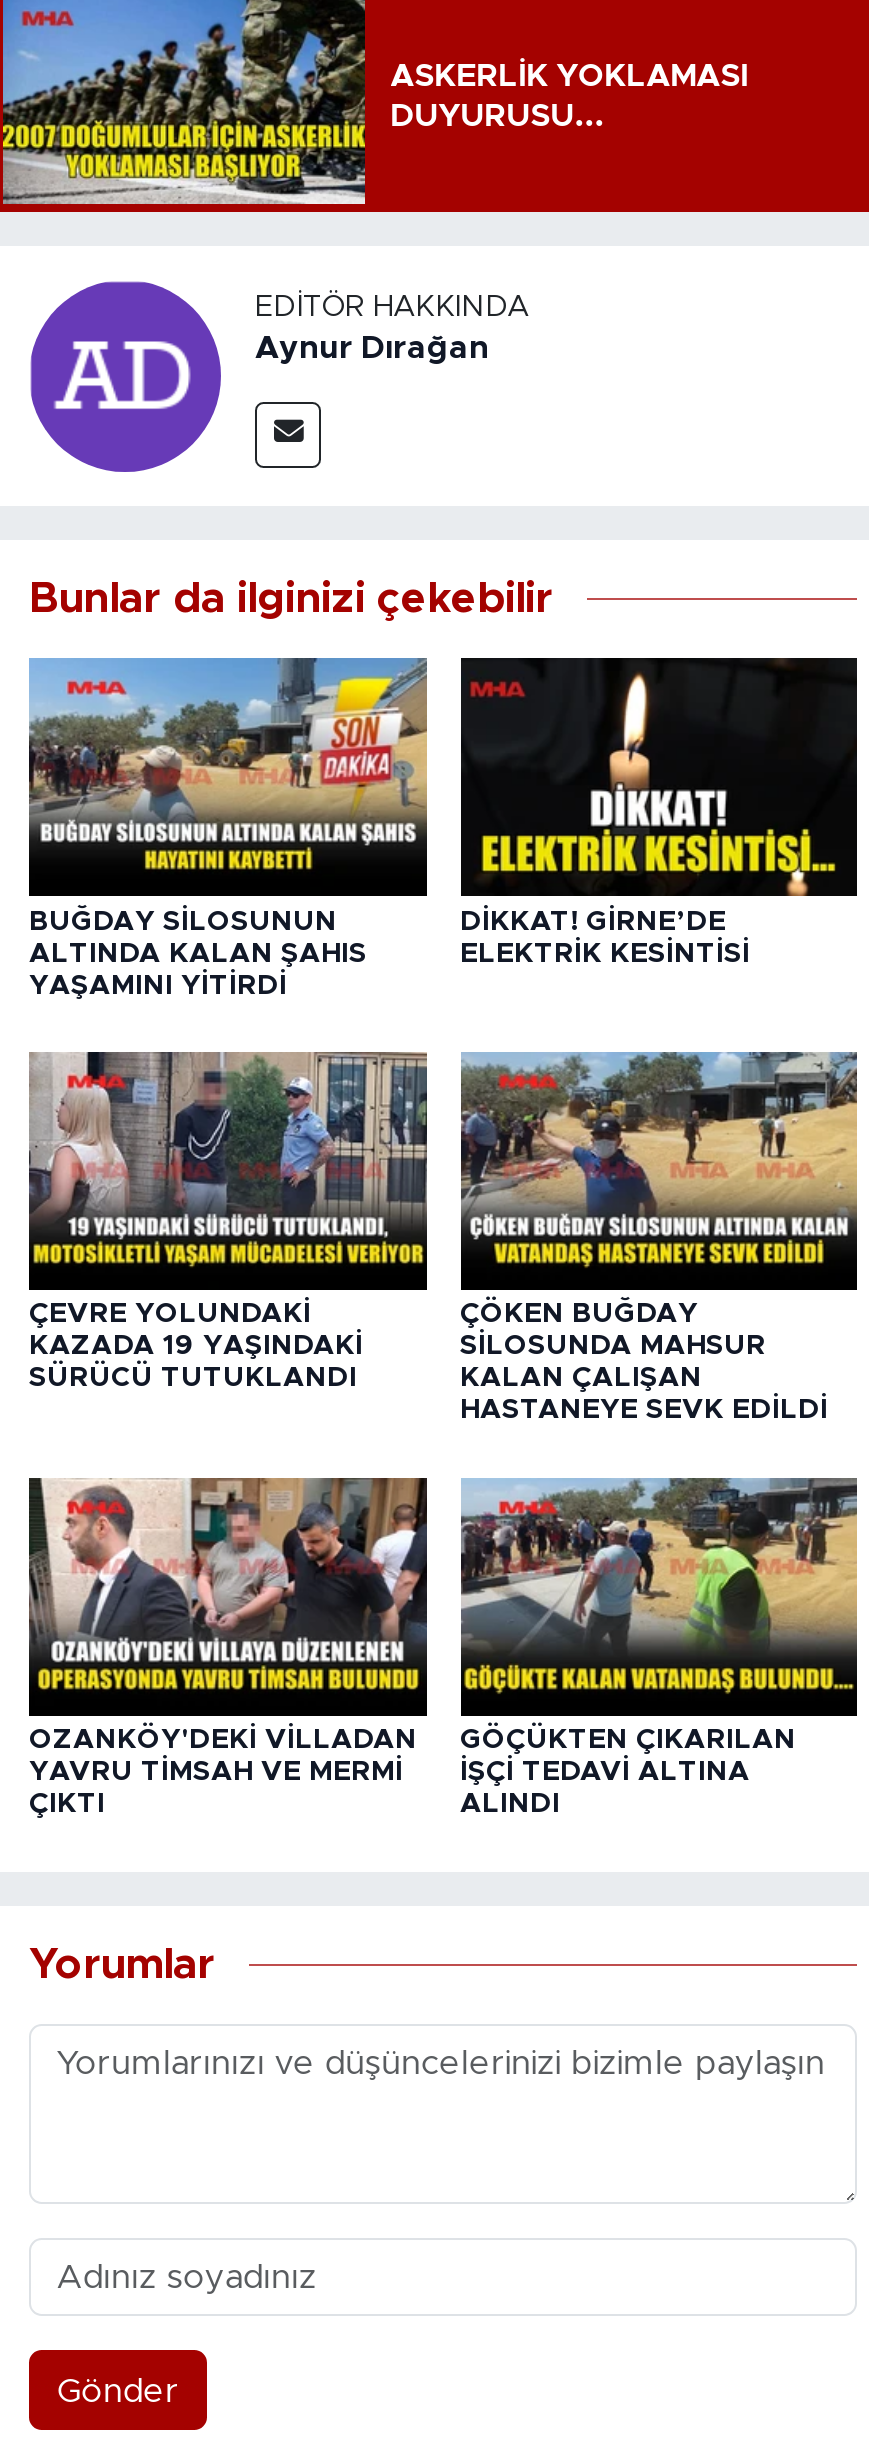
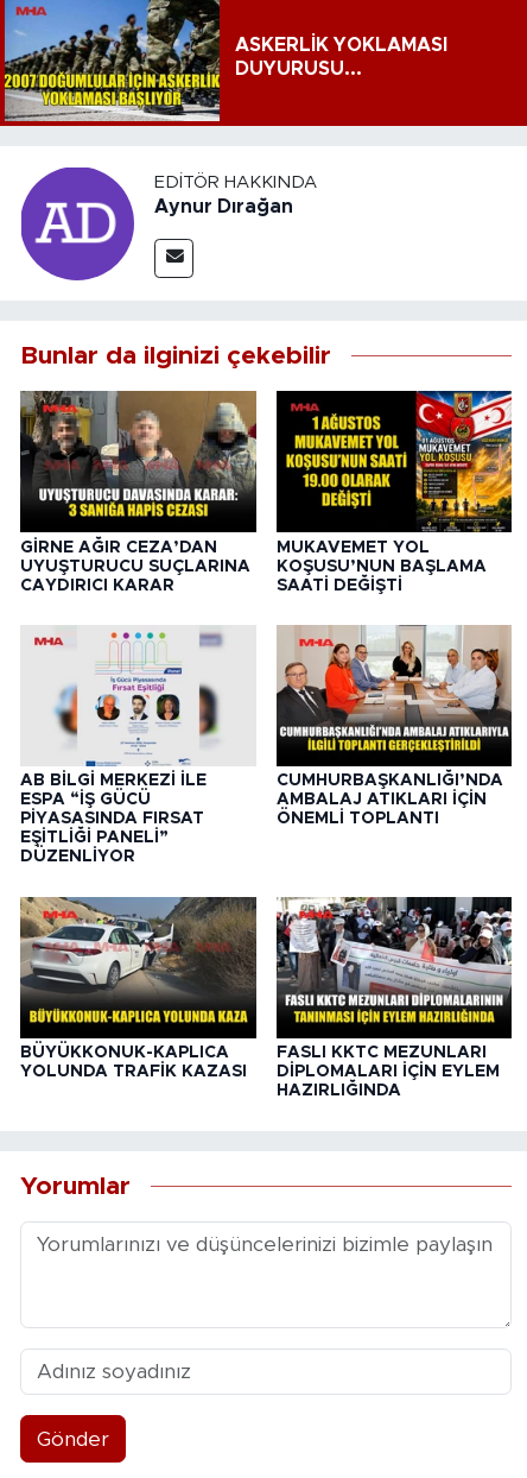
- [image]
- BUĞDAY SİLOSUNUN
- ALTINDA KALAN ŞAHIS
- YAŞAMINI YİTİRDİ
+ [image]
+ GİRNE AĞIR CEZA’DAN
+ UYUŞTURUCU SUÇLARINA
+ CAYDIRICI KARAR

- [image]
- DİKKAT! GİRNE’DE
- ELEKTRİK KESİNTİSİ
+ [image]
+ MUKAVEMET YOL
+ KOŞUSU’NUN BAŞLAMA
+ SAATİ DEĞİŞTİ

- [image]
- ÇEVRE YOLUNDAKİ
- KAZADA 19 YAŞINDAKİ
- SÜRÜCÜ TUTUKLANDI
+ [image]
+ AB BİLGİ MERKEZİ İLE
+ ESPA “İŞ GÜCÜ
+ PİYASASINDA FIRSAT
+ EŞİTLİĞİ PANELİ”
+ DÜZENLİYOR

- [image]
- ÇÖKEN BUĞDAY
- SİLOSUNDA MAHSUR
- KALAN ÇALIŞAN
- HASTANEYE SEVK EDİLDİ
+ [image]
+ CUMHURBAŞKANLIĞI’NDA
+ AMBALAJ ATIKLARI İÇİN
+ ÖNEMLİ TOPLANTI

- [image]
- OZANKÖY'DEKİ VİLLADAN
- YAVRU TİMSAH VE MERMİ
- ÇIKTI
+ [image]
+ BÜYÜKKONUK-KAPLICA
+ YOLUNDA TRAFİK KAZASI

- [image]
- GÖÇÜKTEN ÇIKARILAN
- İŞÇİ TEDAVİ ALTINA
- ALINDI
+ [image]
+ FASLI KKTC MEZUNLARI
+ DİPLOMALARI İÇİN EYLEM
+ HAZIRLIĞINDA
